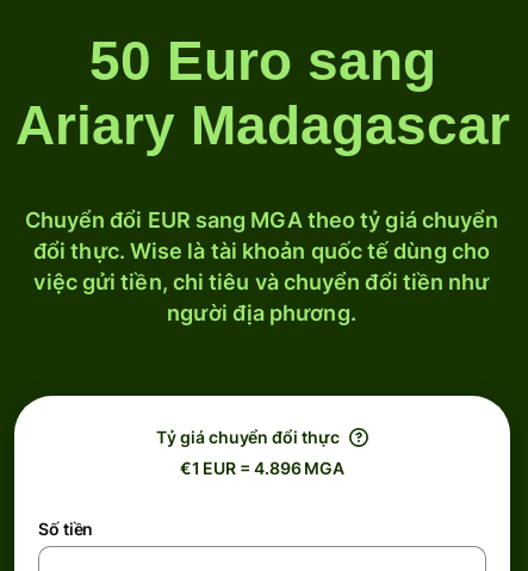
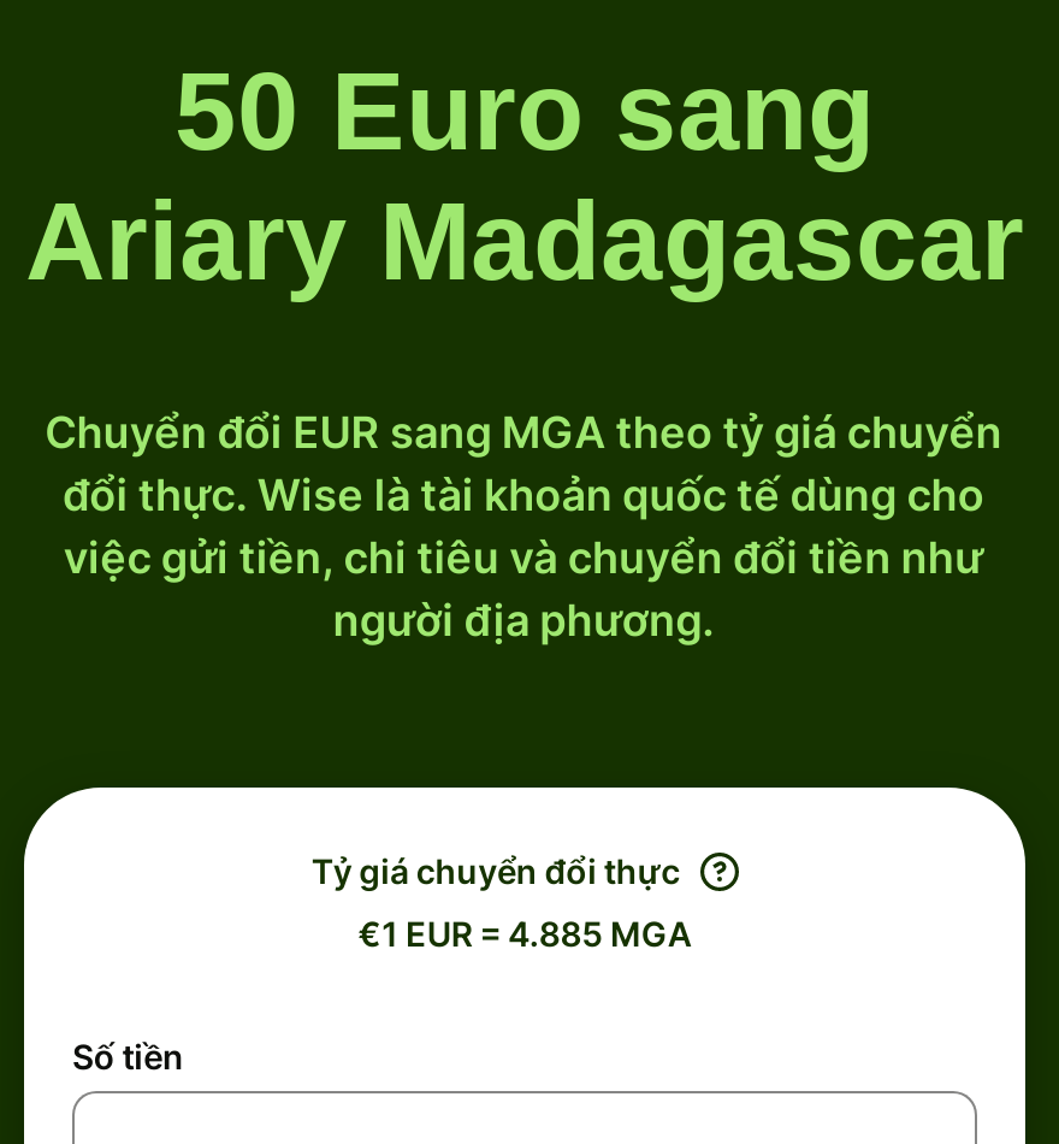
- €1 EUR = 4.896 MGA
+ €1 EUR = 4.885 MGA
